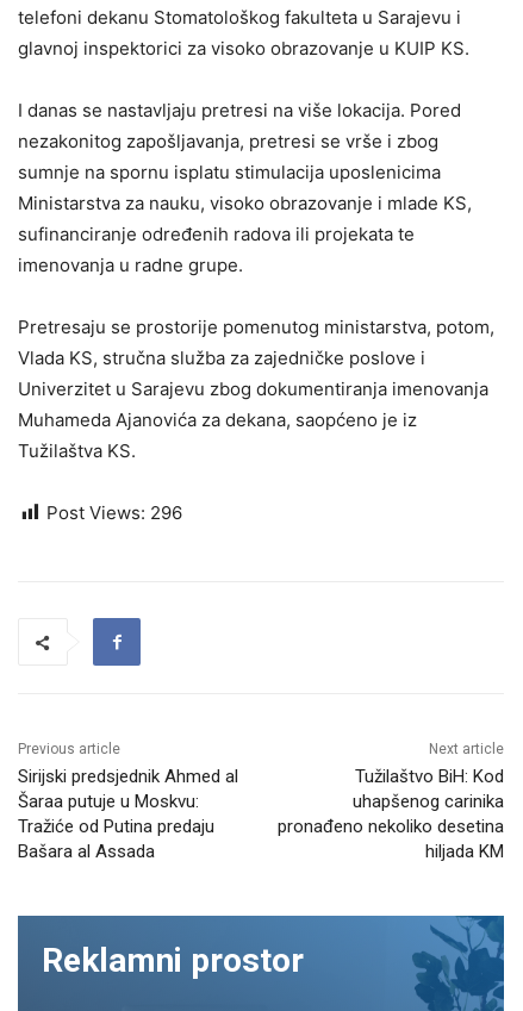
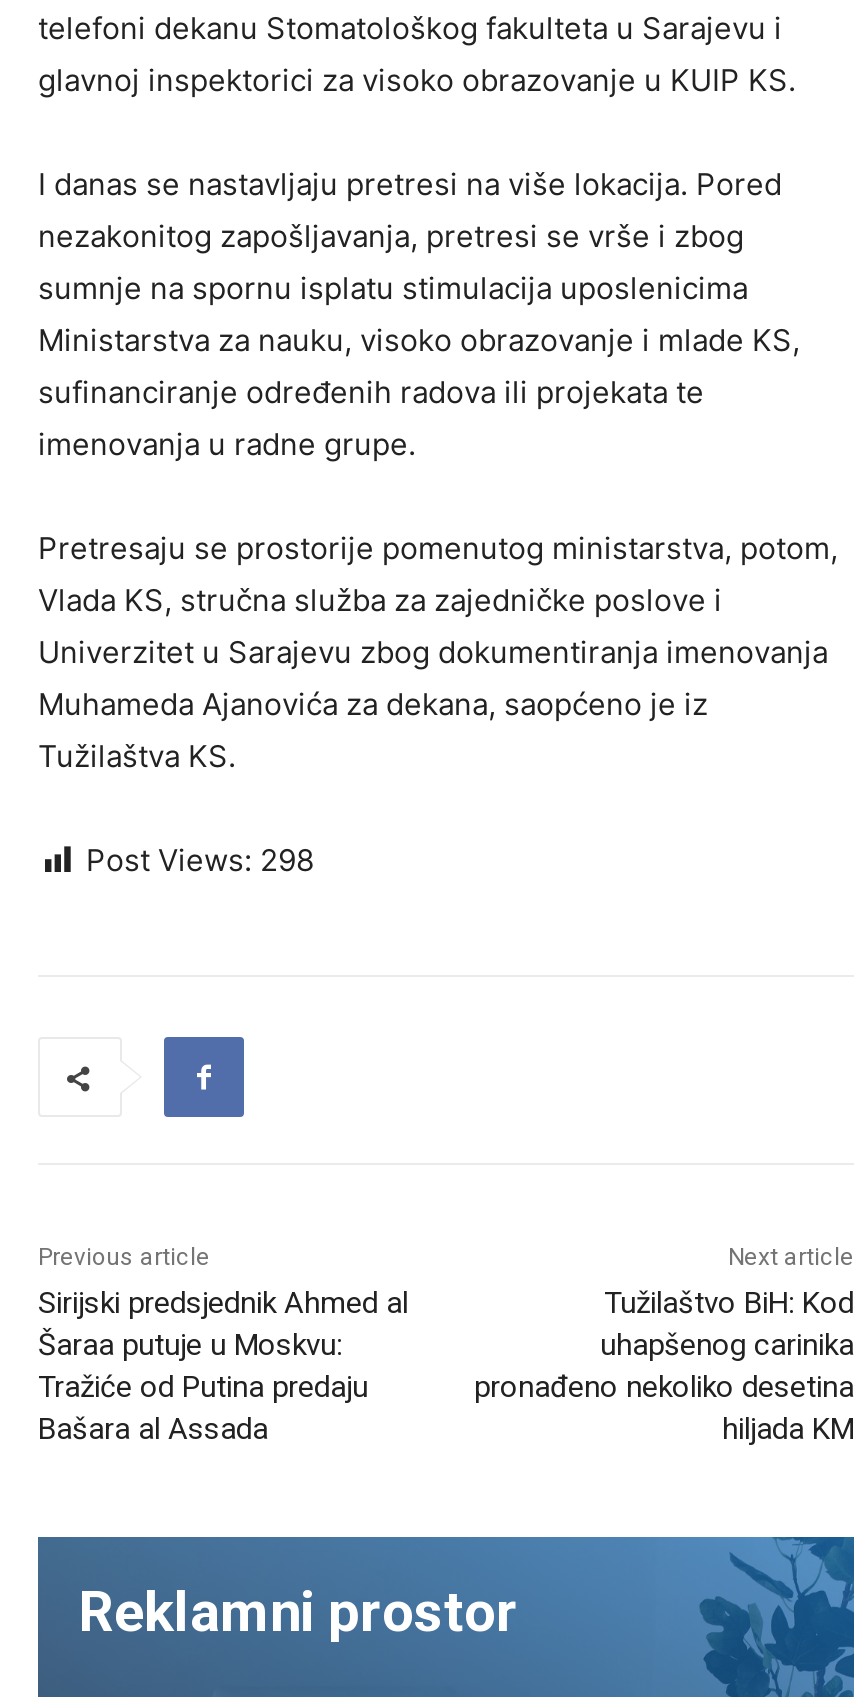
- Post Views: 296
+ Post Views: 298
